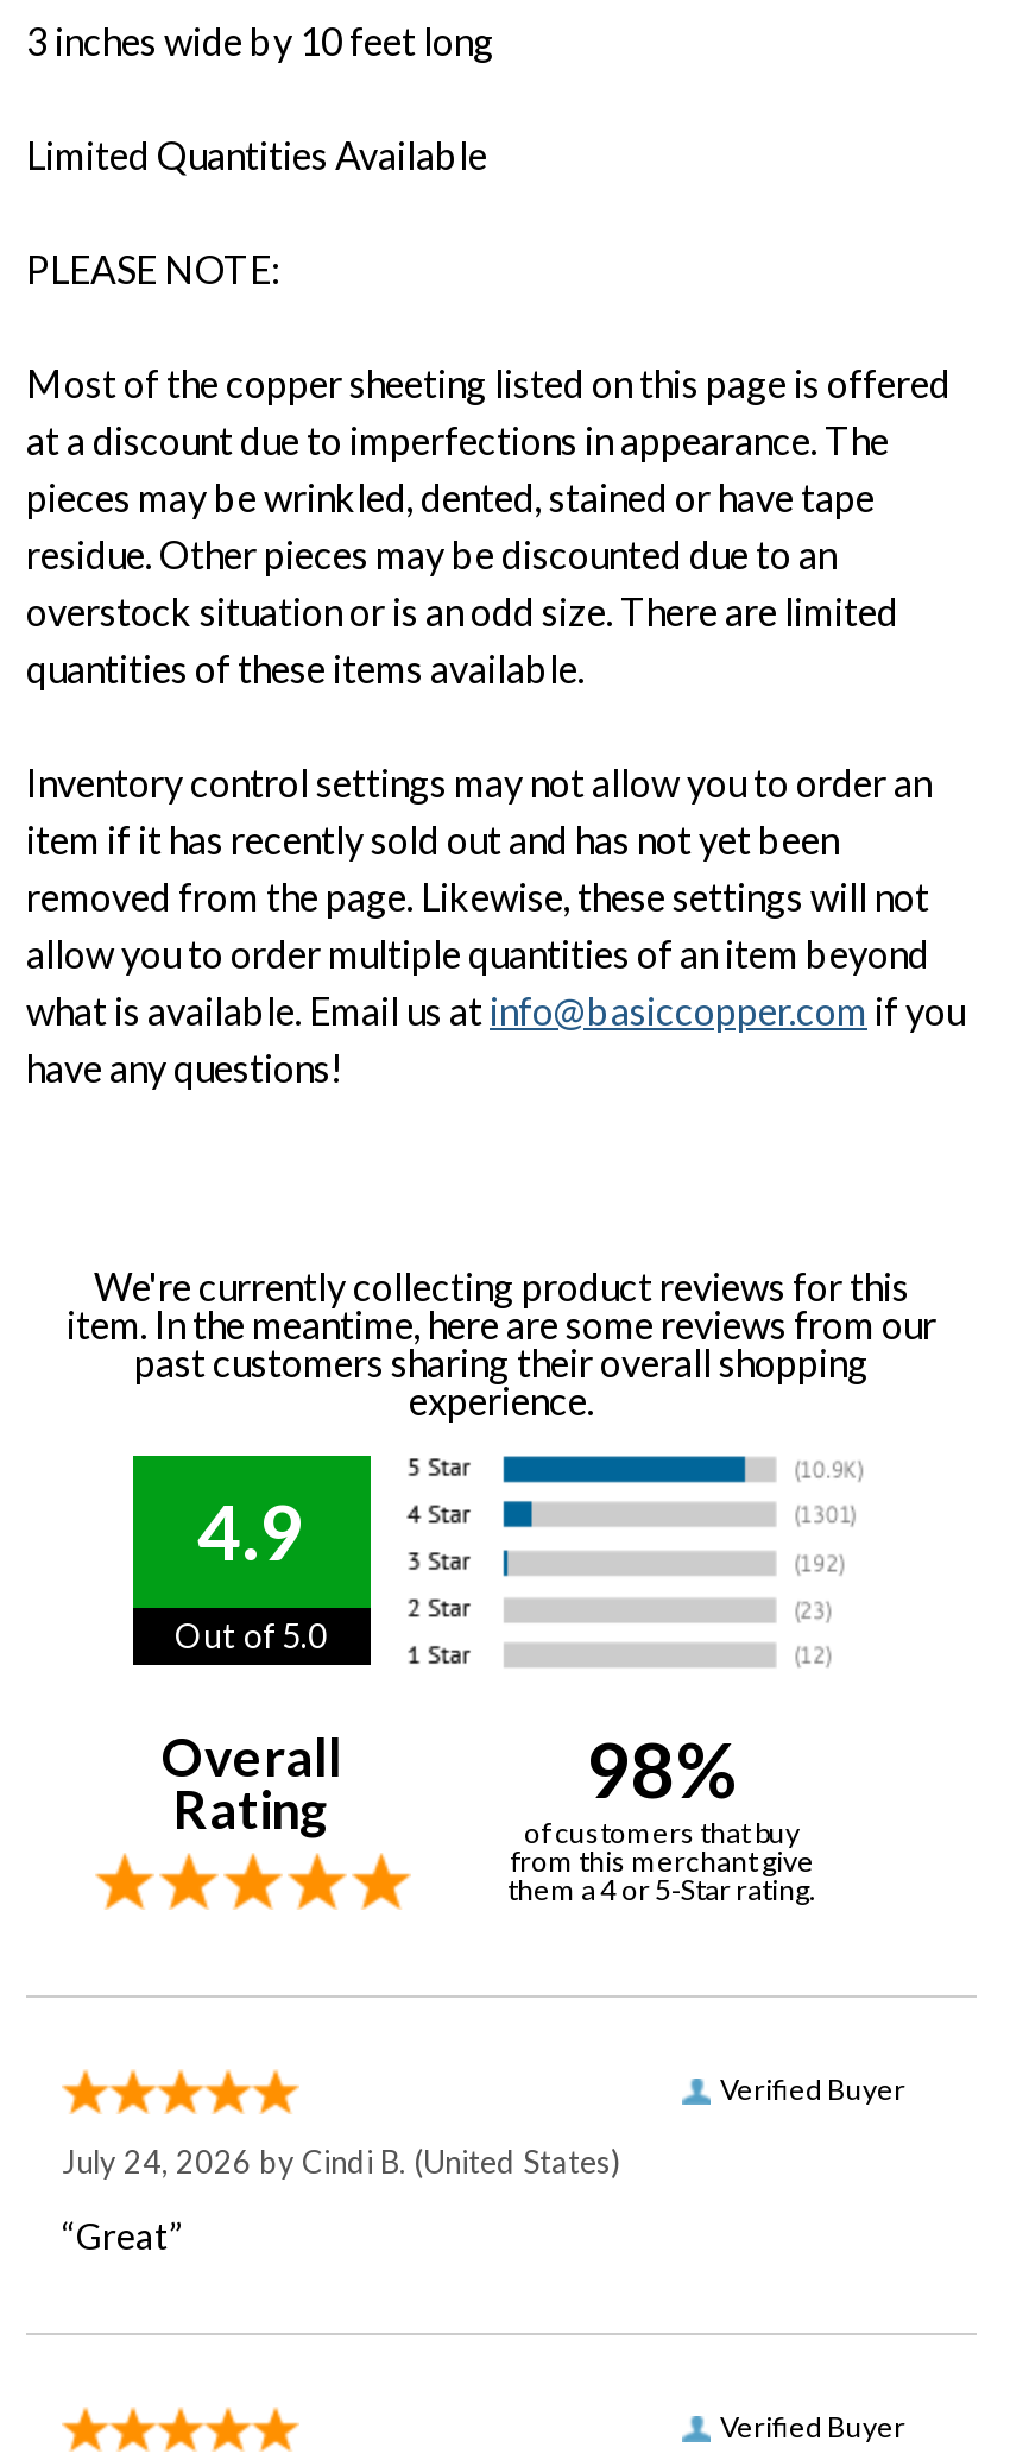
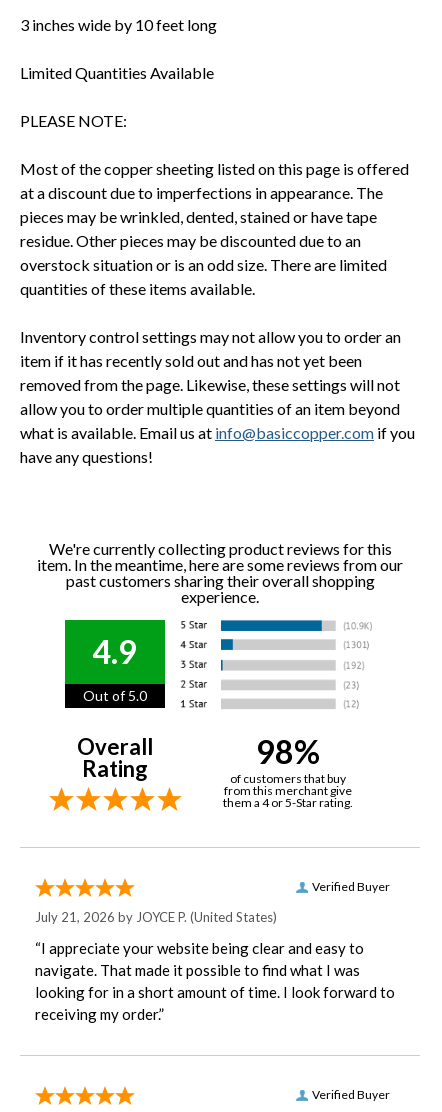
- July 24, 2026 by Cindi B. (United States)
+ July 21, 2026 by JOYCE P. (United States)

- “Great”
+ “I appreciate your website being clear and easy to
+ navigate. That made it possible to find what I was
+ looking for in a short amount of time. I look forward to
+ receiving my order.”
